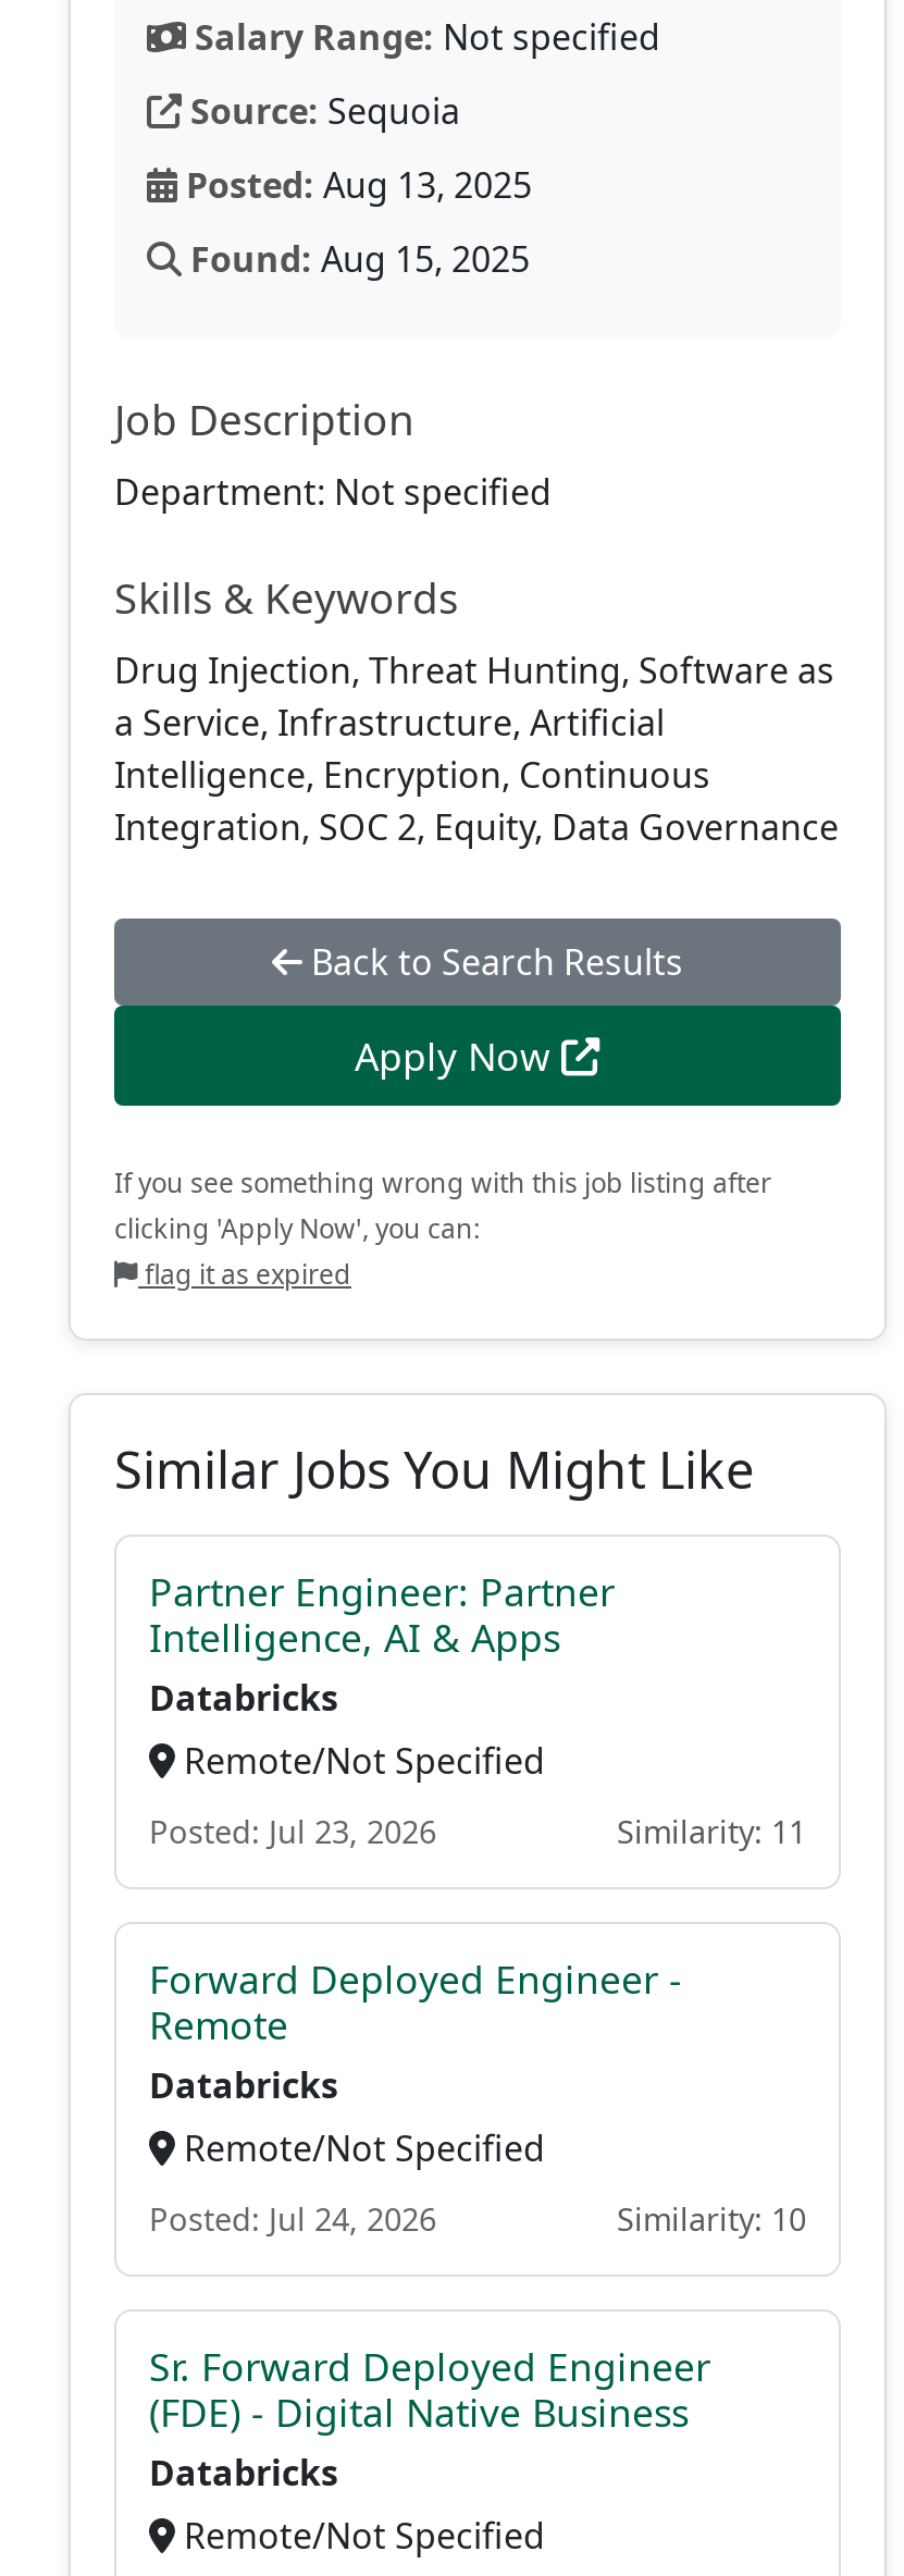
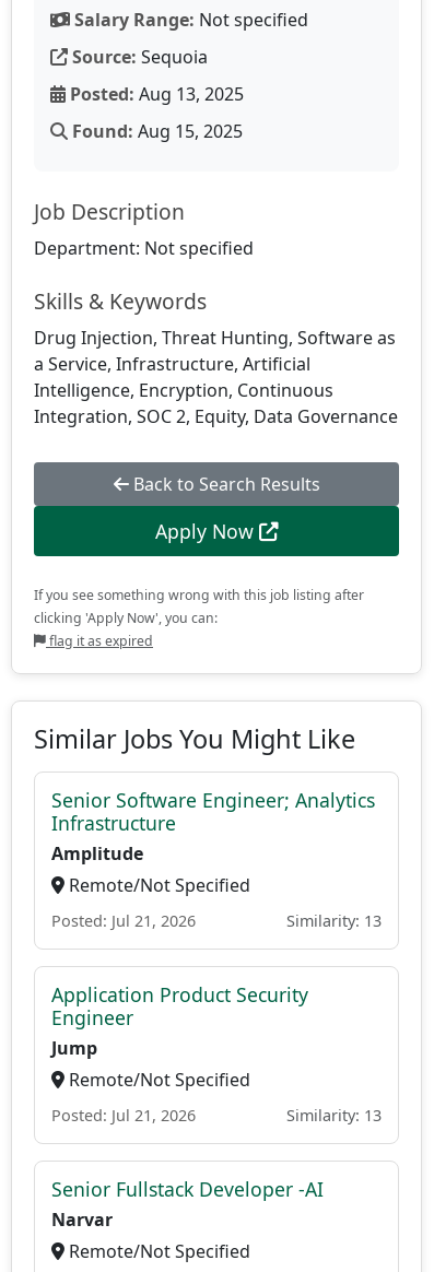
- Partner Engineer: Partner
- Intelligence, AI & Apps
- Databricks
+ Senior Software Engineer; Analytics
+ Infrastructure
+ Amplitude

- Posted: Jul 23, 2026
- Similarity: 11
+ Posted: Jul 21, 2026
+ Similarity: 13

- Forward Deployed Engineer -
- Remote
- Databricks
+ Application Product Security
+ Engineer
+ Jump

- Posted: Jul 24, 2026
- Similarity: 10
+ Posted: Jul 21, 2026
+ Similarity: 13

- Sr. Forward Deployed Engineer
- (FDE) - Digital Native Business
- Databricks
+ Senior Fullstack Developer -AI
+ Narvar
